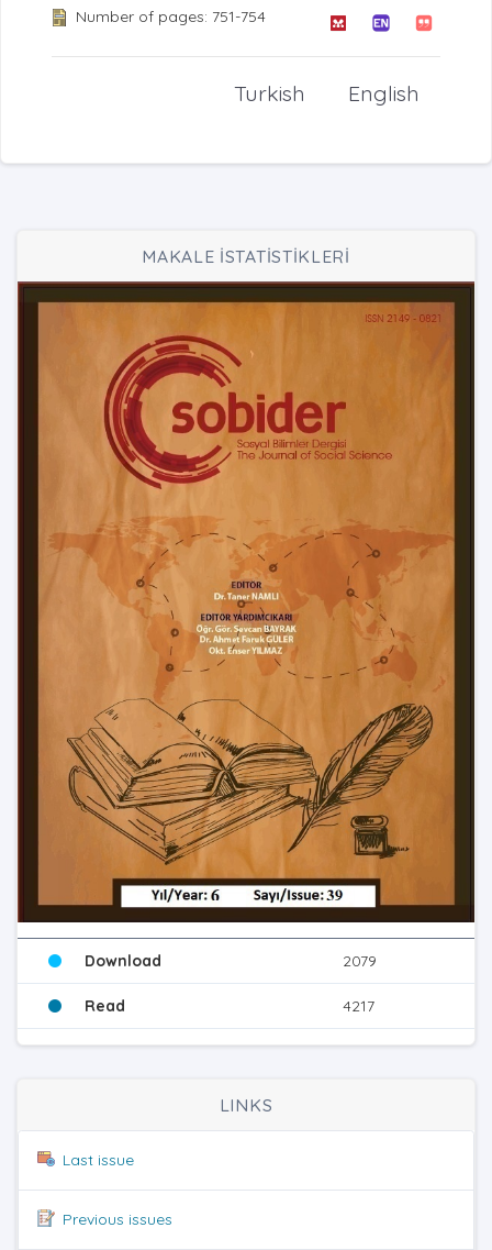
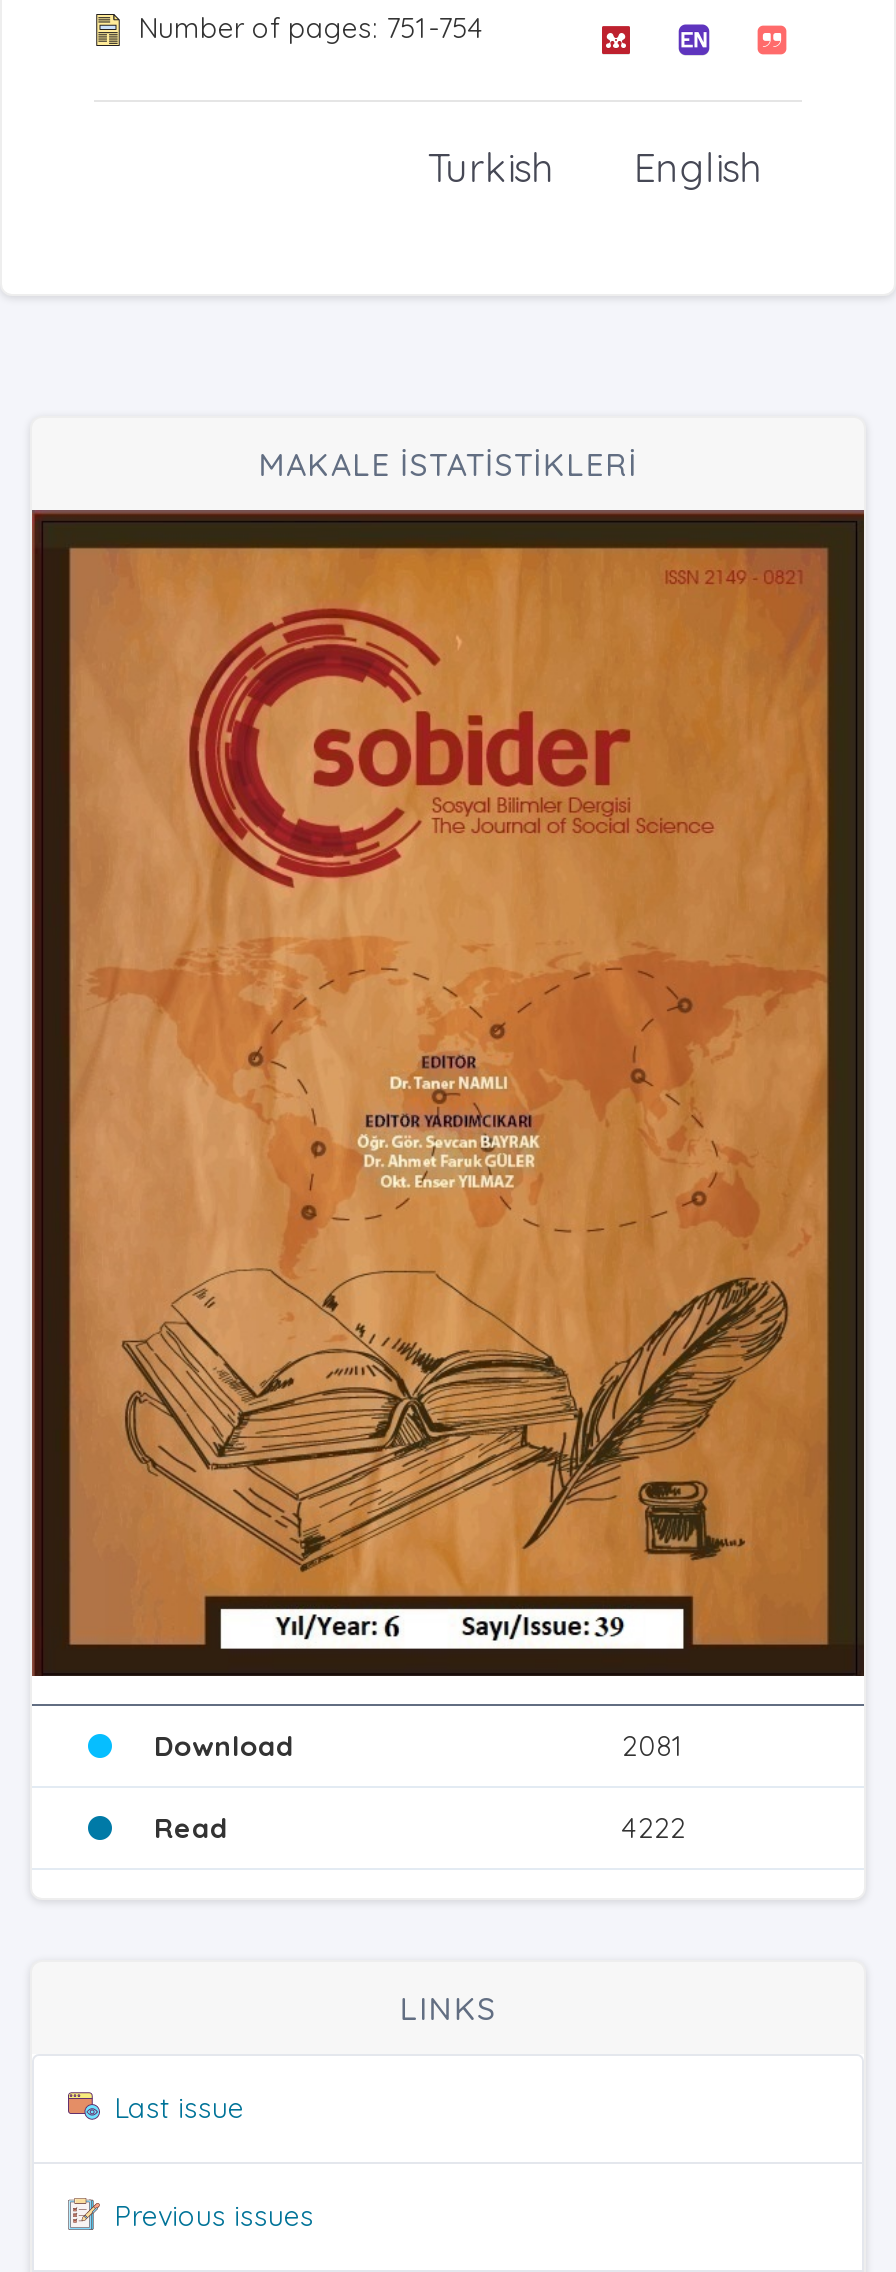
- 2079
+ 2081

- 4217
+ 4222
